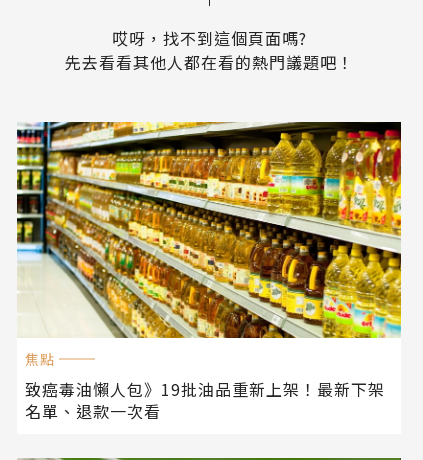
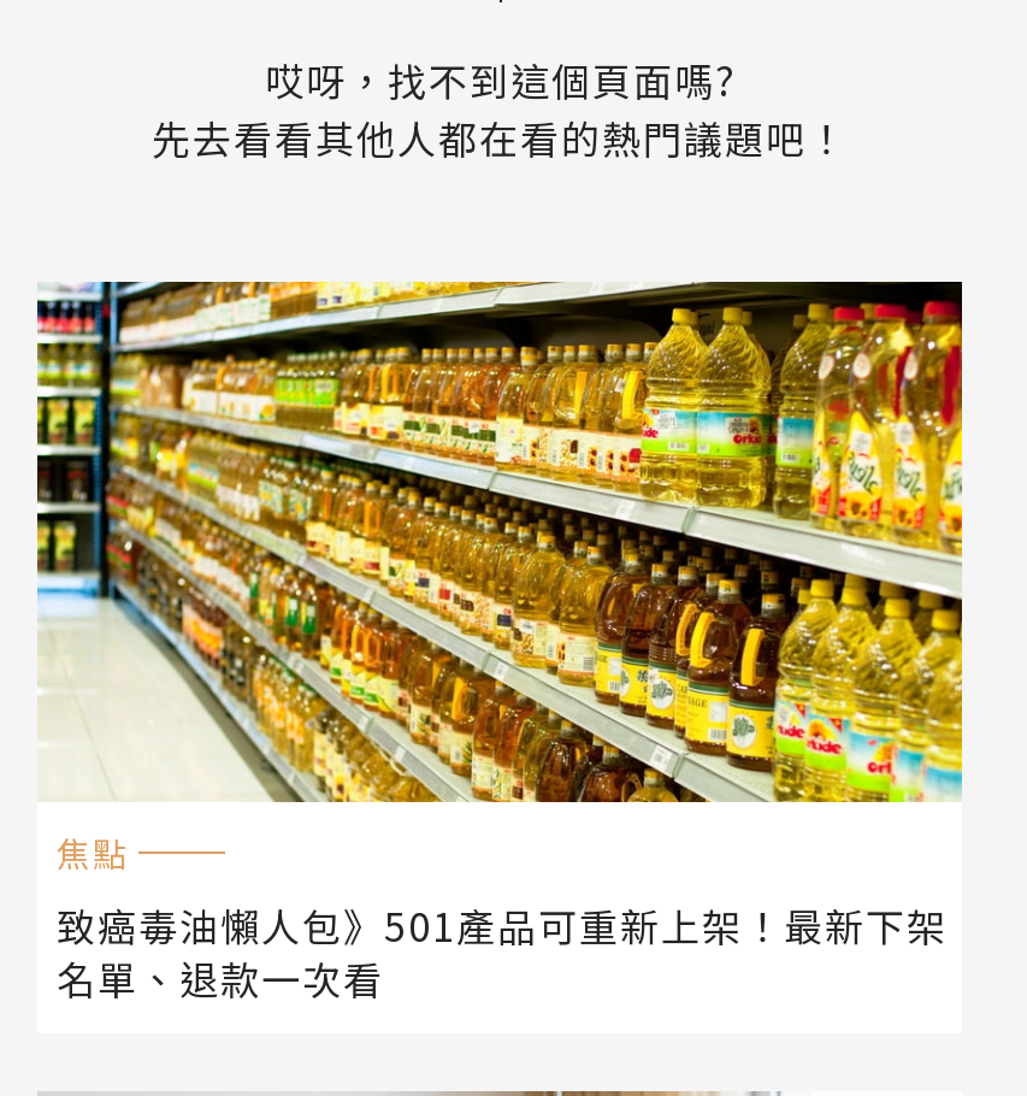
- 致癌毒油懶人包》19批油品重新上架！最新下架
+ 致癌毒油懶人包》501產品可重新上架！最新下架
